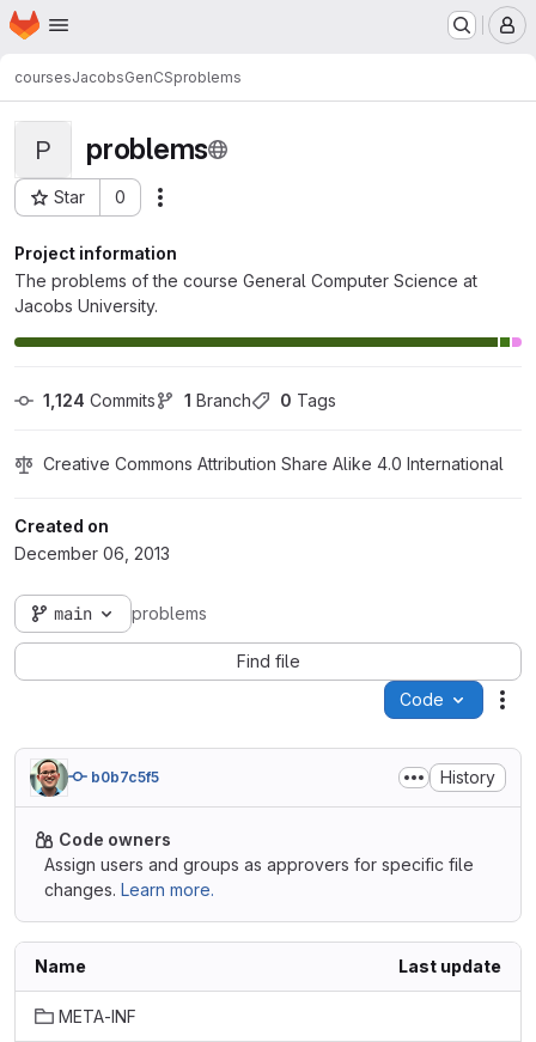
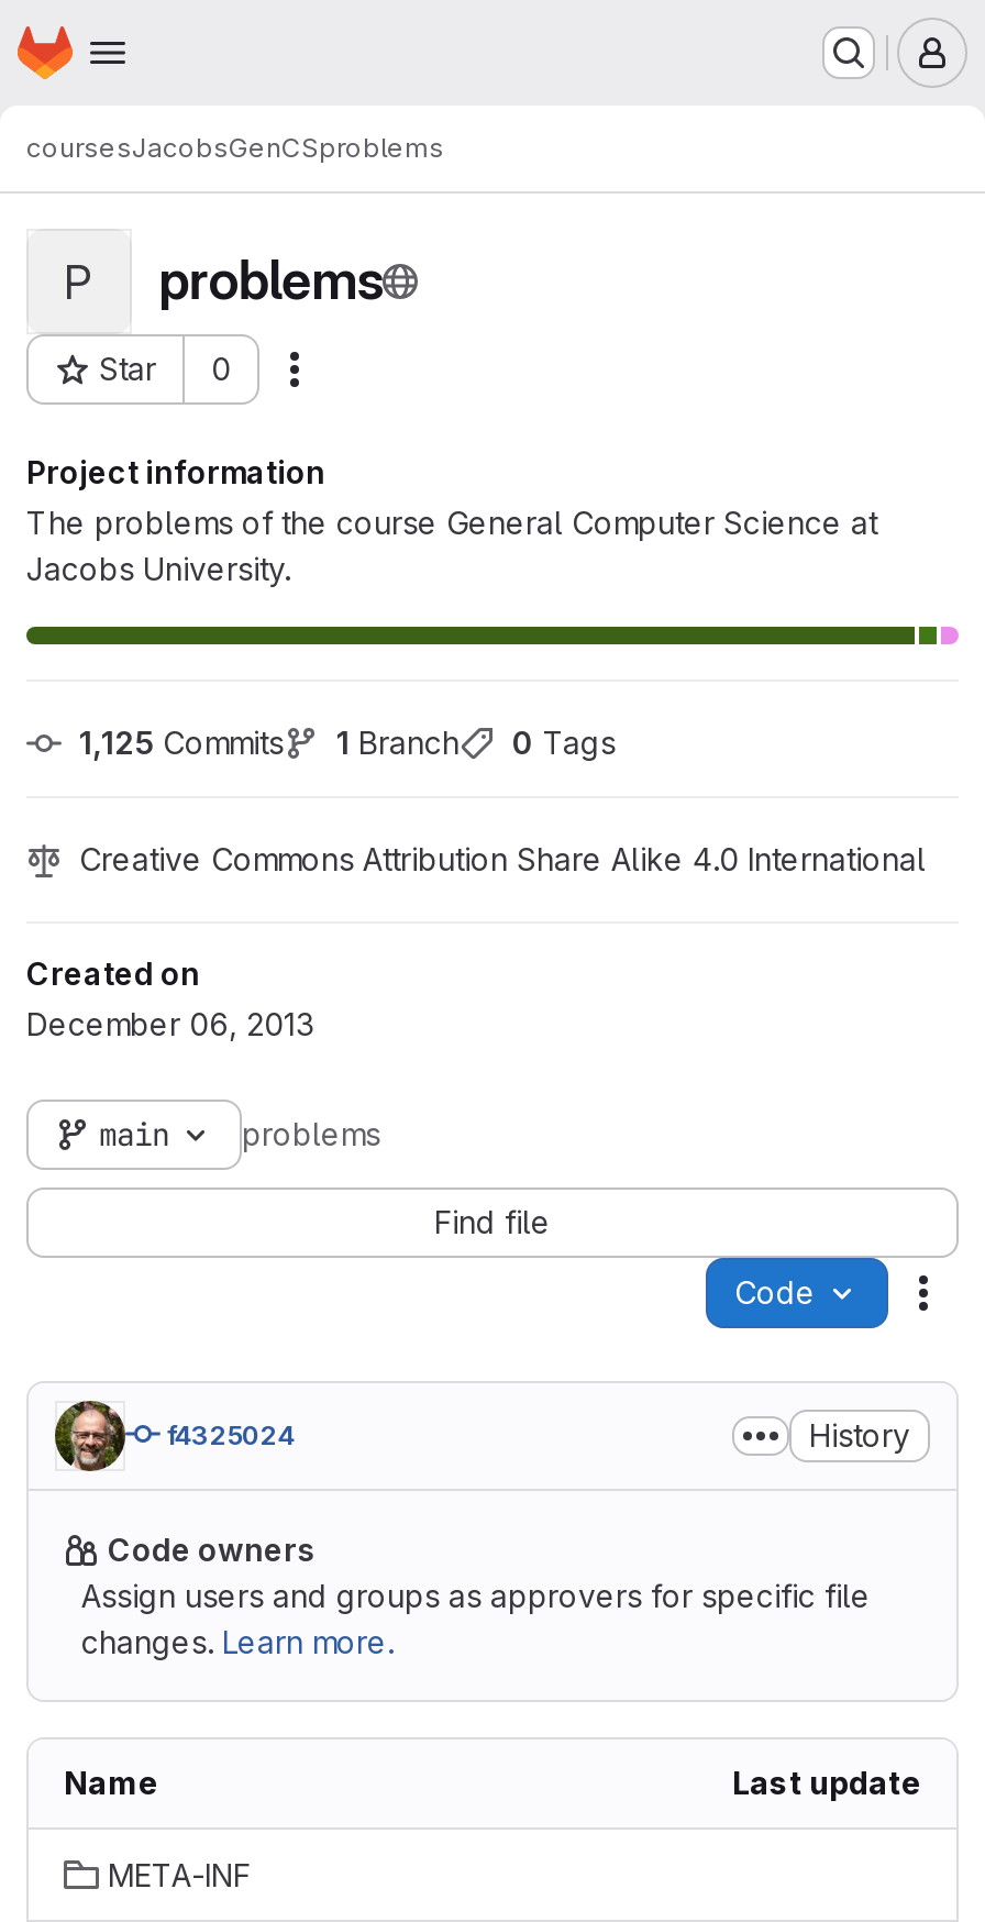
- 1,124 Commits 1 Branch 0 Tags
+ 1,125 Commits 1 Branch 0 Tags

- [image]
- b0b7c5f5
+ [image]
+ f4325024
